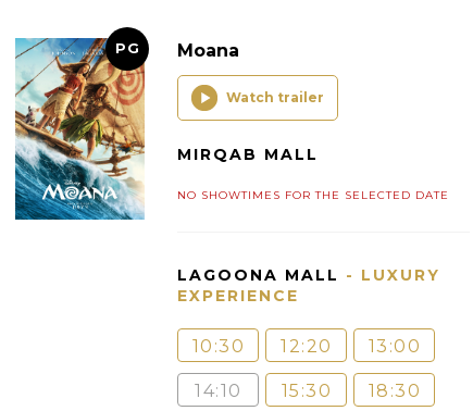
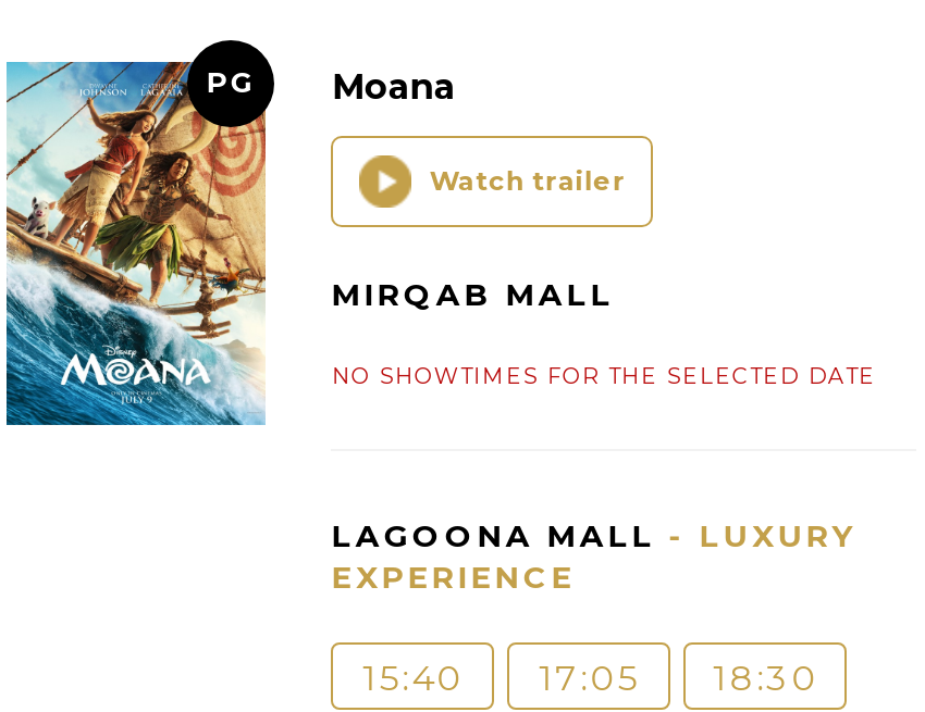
- 10:30
- 12:20
- 13:00
- 14:10
- 15:30
+ 15:40
+ 17:05
